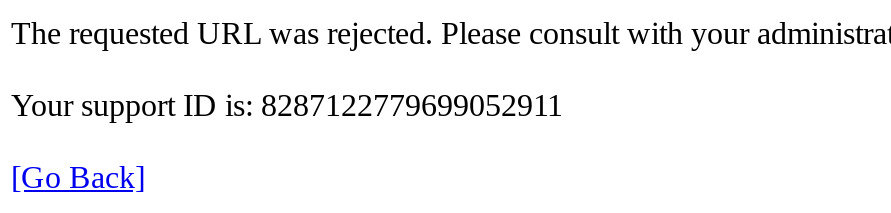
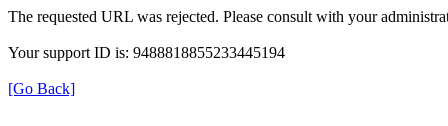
- Your support ID is: 8287122779699052911
+ Your support ID is: 9488818855233445194
